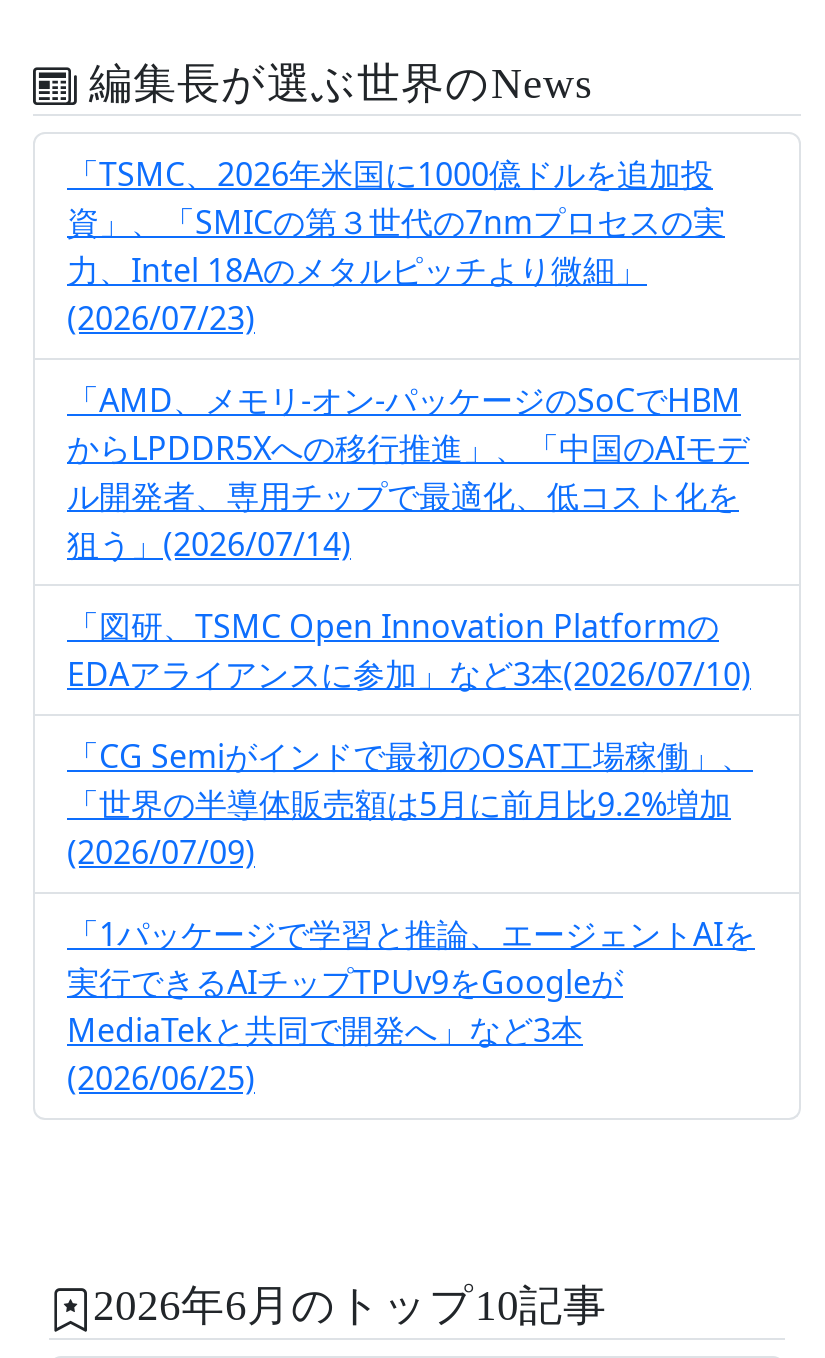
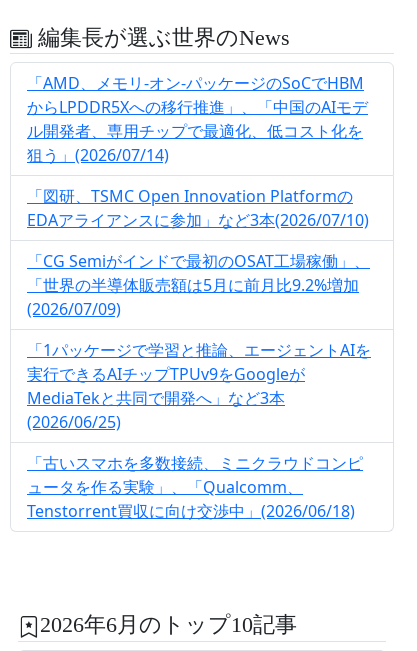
- 「TSMC、2026年米国に1000億ドルを追加投
- 資」、「SMICの第３世代の7nmプロセスの実
- 力、Intel 18Aのメタルピッチより微細」
- (2026/07/23)

moved up: 「AMD、メモリ-オン-パッケージのSoCでHBM | からLPDDR5Xへの移行推進」、「中国のAIモデ | ル開発者、専用チップで最適化、低コスト化を | ... | MediaTekと共同で開発へ」など3本 | (2026/06/25)

+ 「古いスマホを多数接続、ミニクラウドコンピ
+ ュータを作る実験」、「Qualcomm、
+ Tenstorrent買収に向け交渉中」(2026/06/18)
